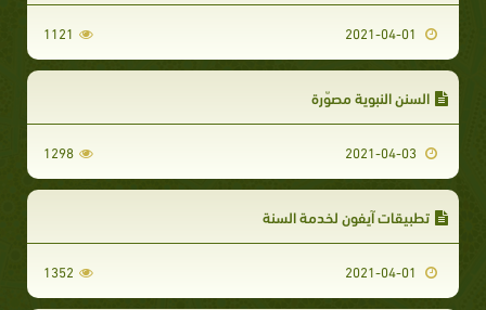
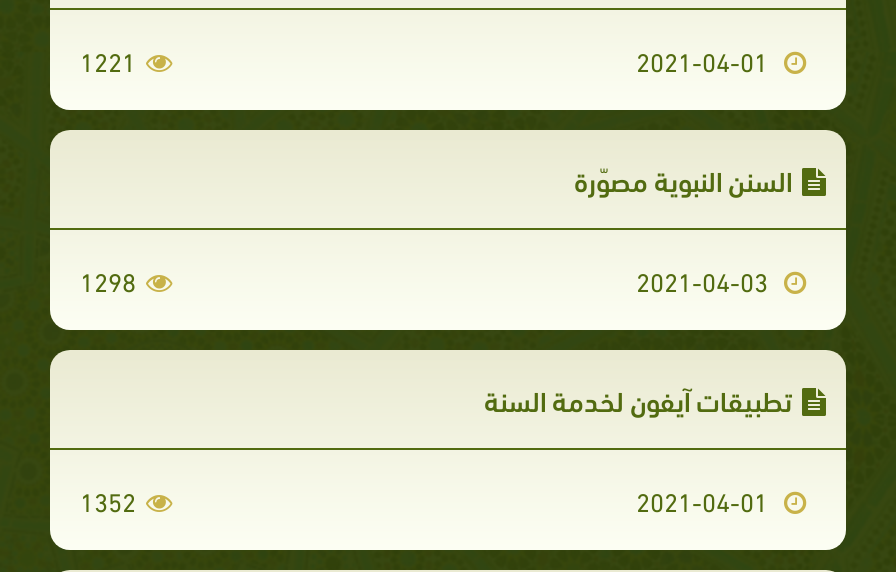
- 1121
+ 1221
